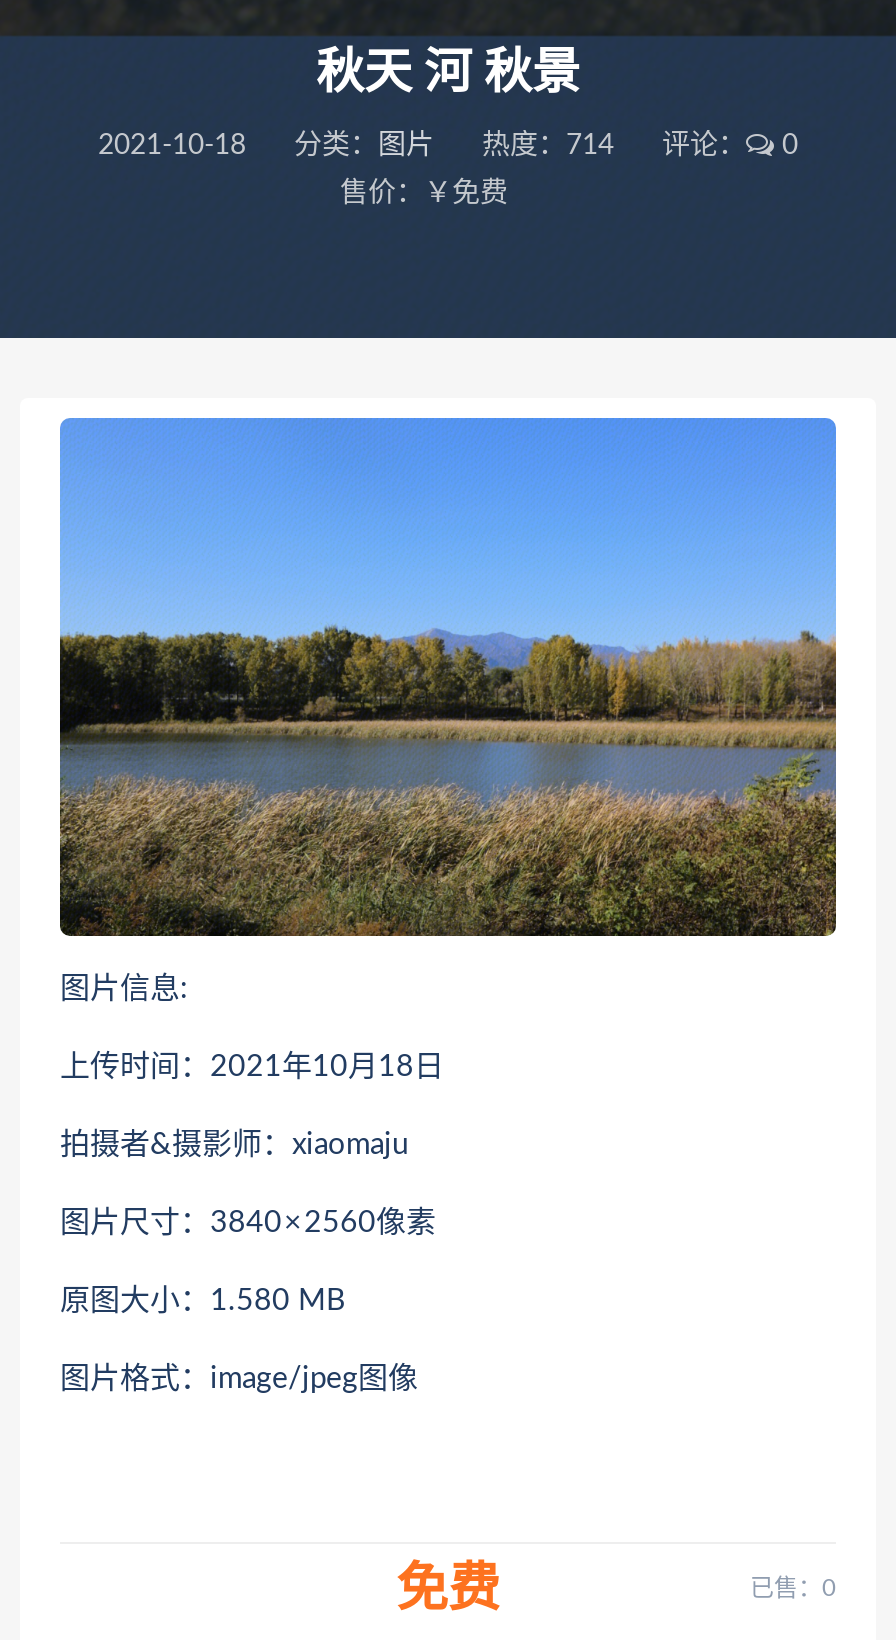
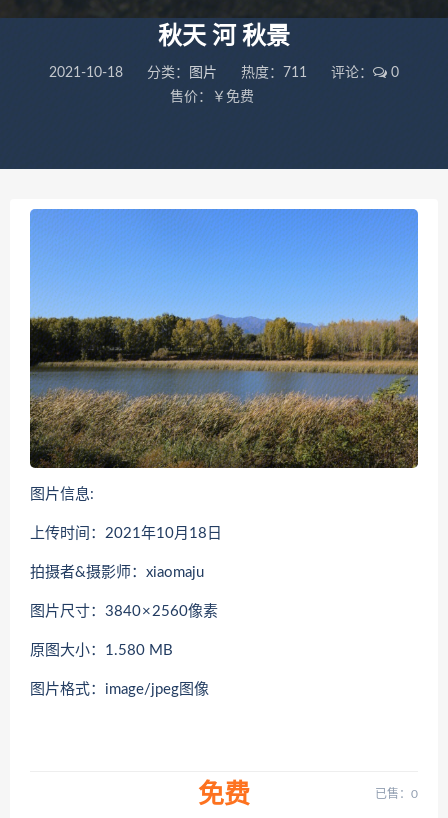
- 2021-10-18 分类：图片 热度：714 评论： 0
+ 2021-10-18 分类：图片 热度：711 评论： 0
